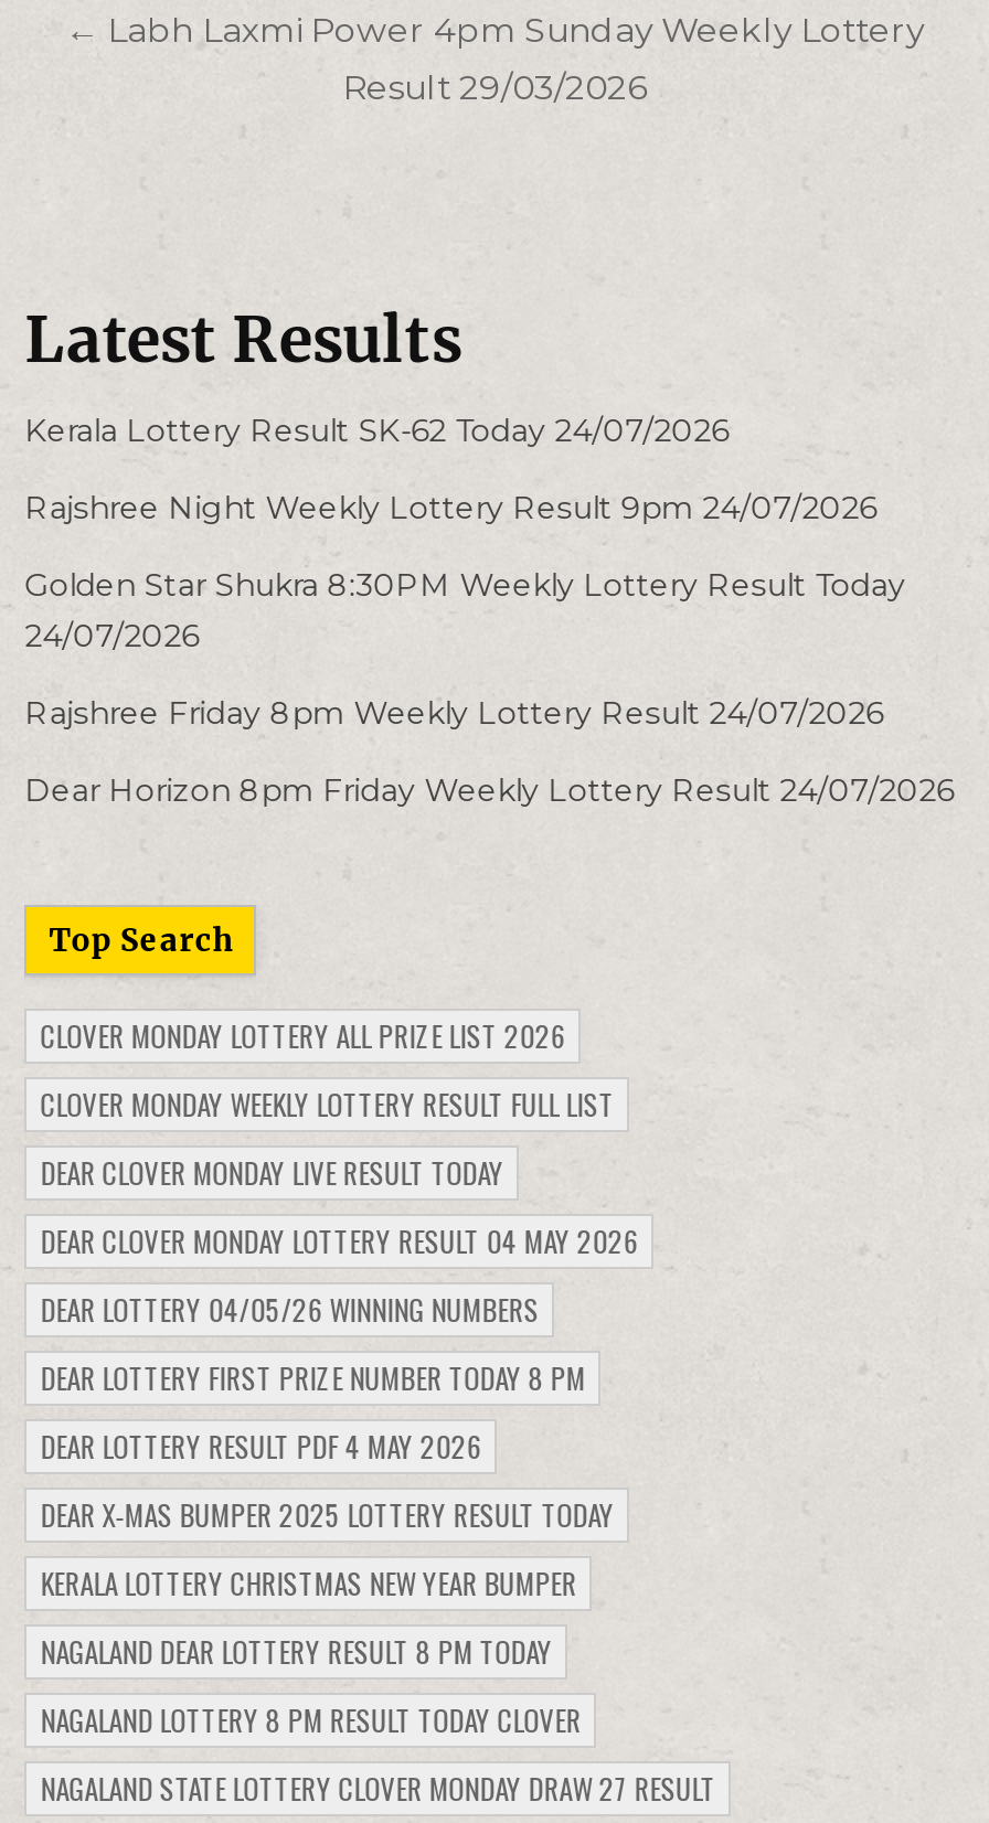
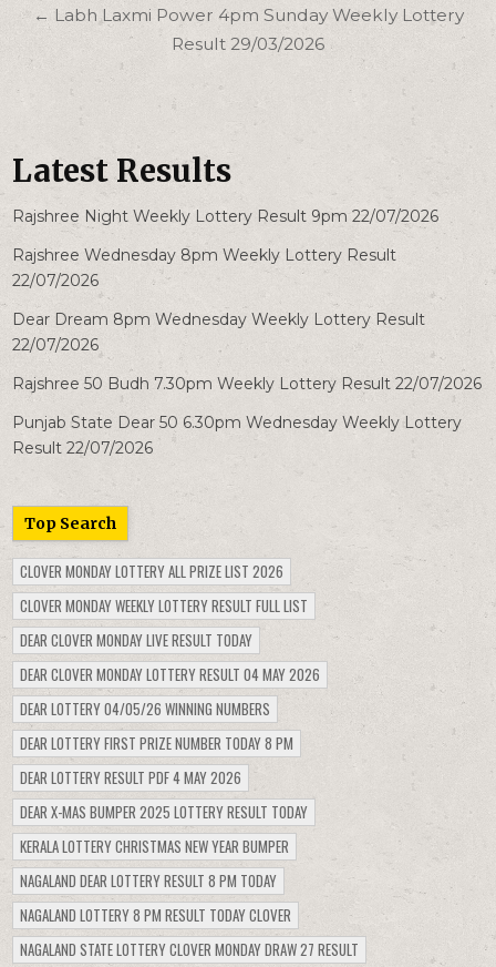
- Kerala Lottery Result SK-62 Today 24/07/2026
+ Rajshree Night Weekly Lottery Result 9pm 22/07/2026

- Rajshree Night Weekly Lottery Result 9pm 24/07/2026
+ Rajshree Wednesday 8pm Weekly Lottery Result
+ 22/07/2026

- Golden Star Shukra 8:30PM Weekly Lottery Result Today
- 24/07/2026
+ Dear Dream 8pm Wednesday Weekly Lottery Result
+ 22/07/2026

- Rajshree Friday 8pm Weekly Lottery Result 24/07/2026
+ Rajshree 50 Budh 7.30pm Weekly Lottery Result 22/07/2026

- Dear Horizon 8pm Friday Weekly Lottery Result 24/07/2026
+ Punjab State Dear 50 6.30pm Wednesday Weekly Lottery
+ Result 22/07/2026
